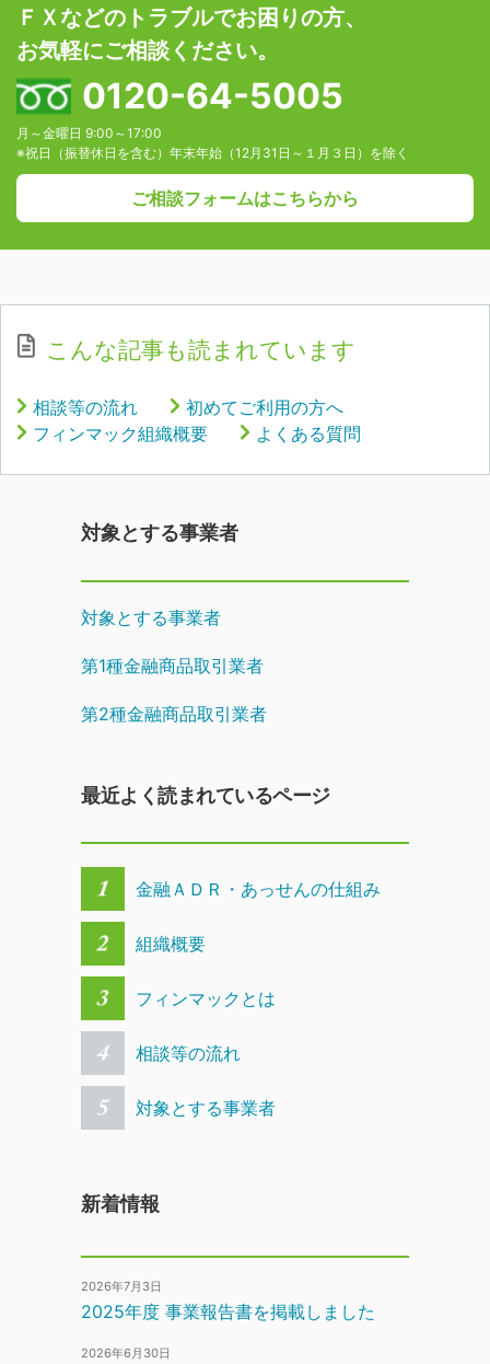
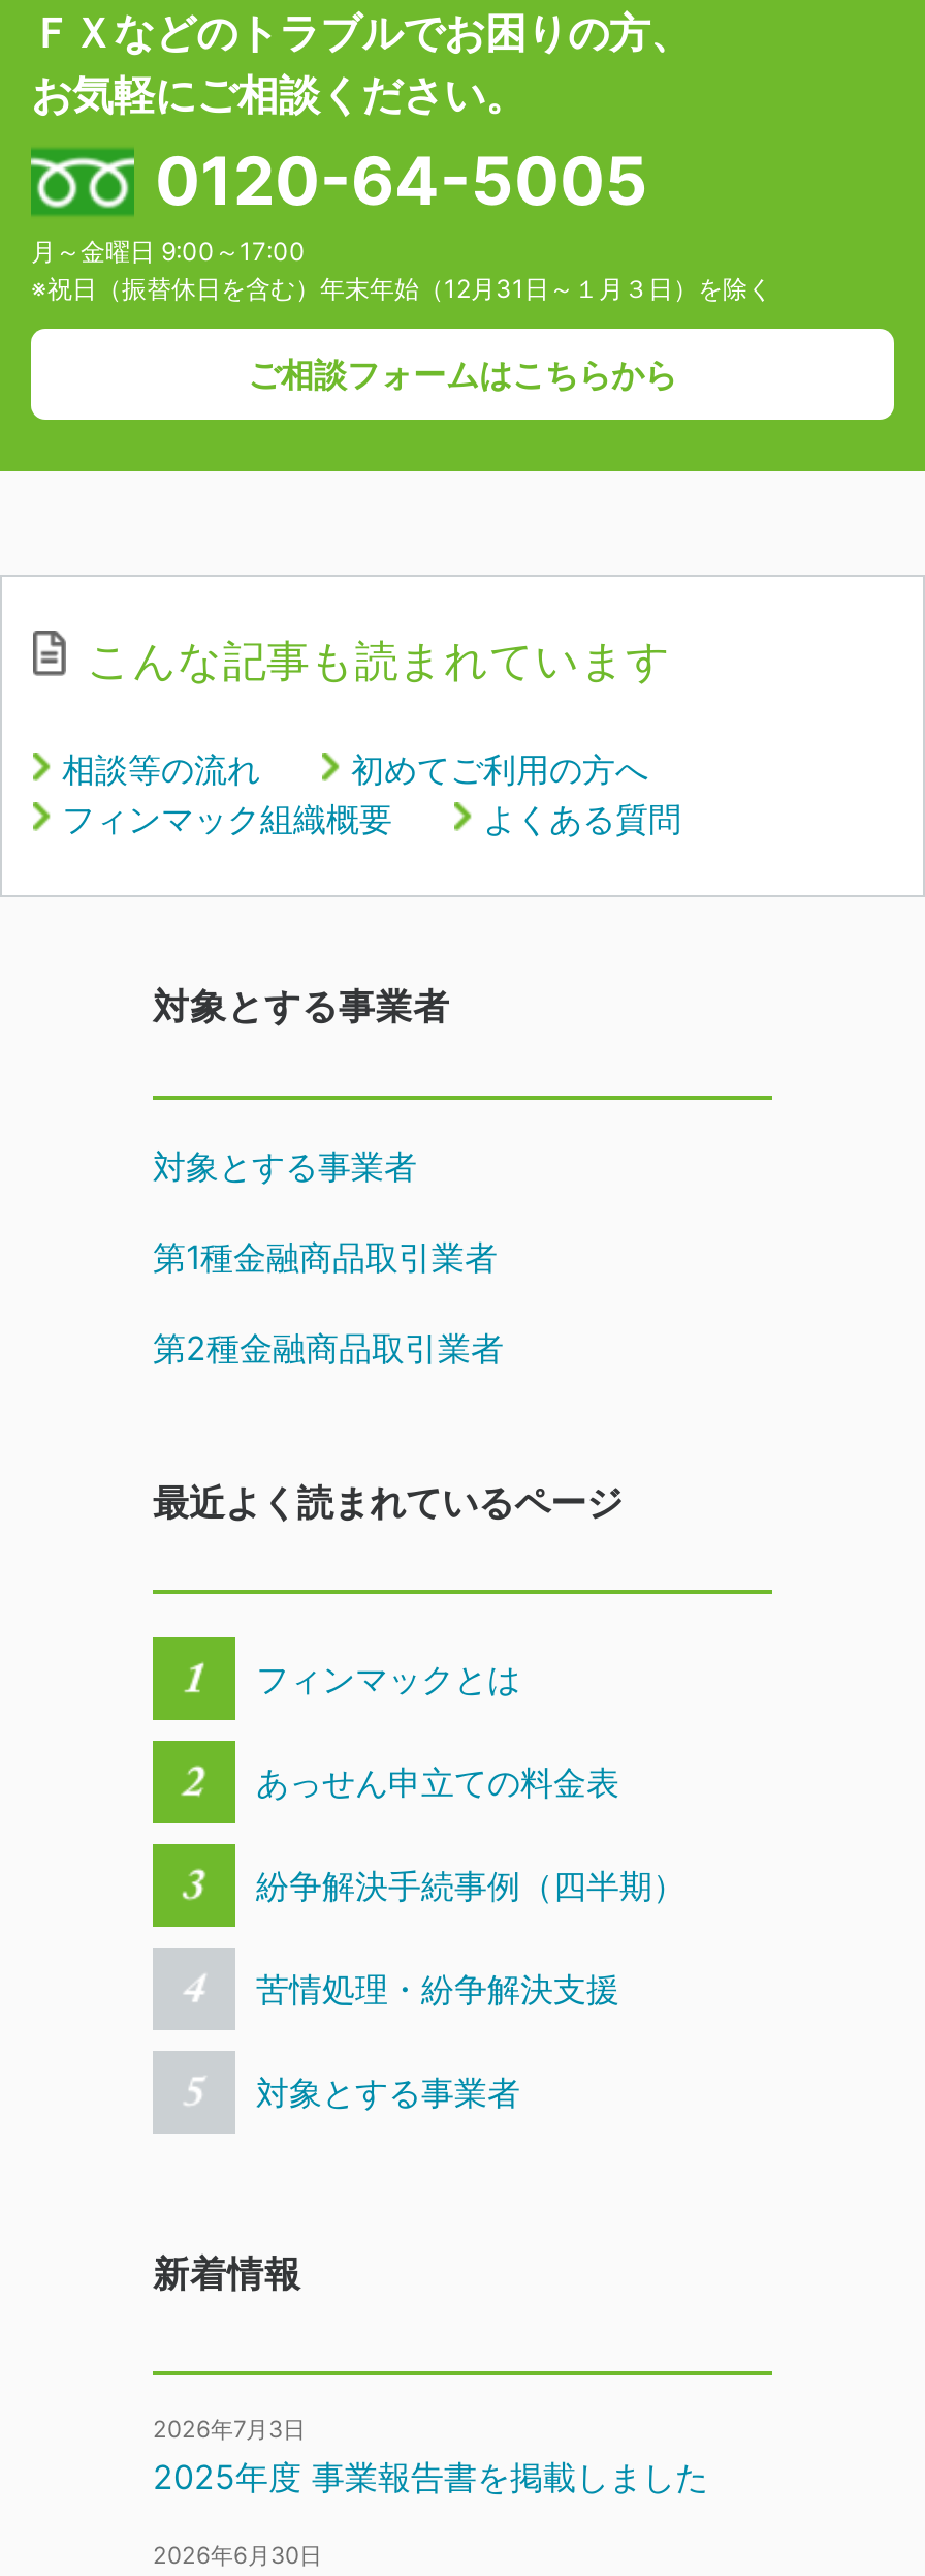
- 金融ＡＤＲ・あっせんの仕組み
- 組織概要

moved up: フィンマックとは

- 相談等の流れ
+ あっせん申立ての料金表
+ 紛争解決手続事例（四半期）
+ 苦情処理・紛争解決支援
